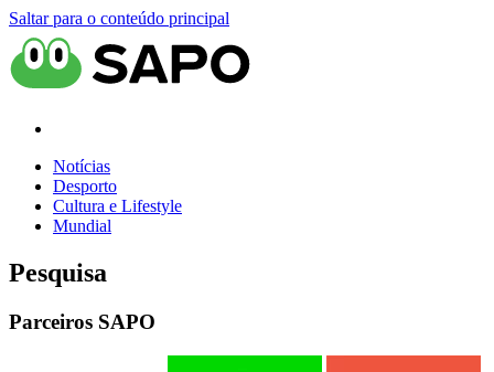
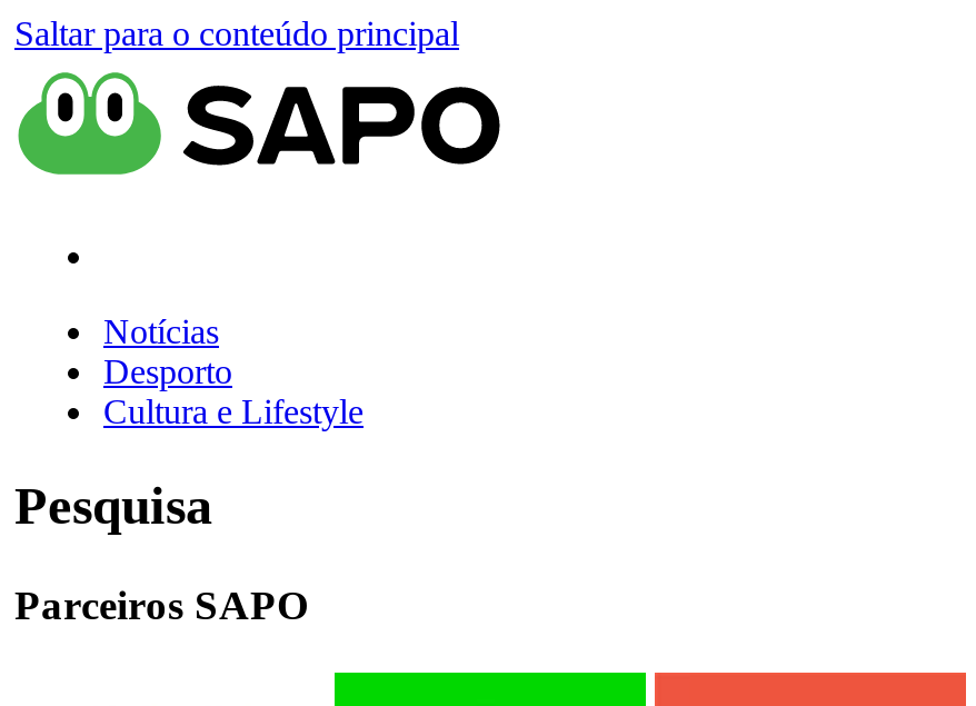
- Mundial
